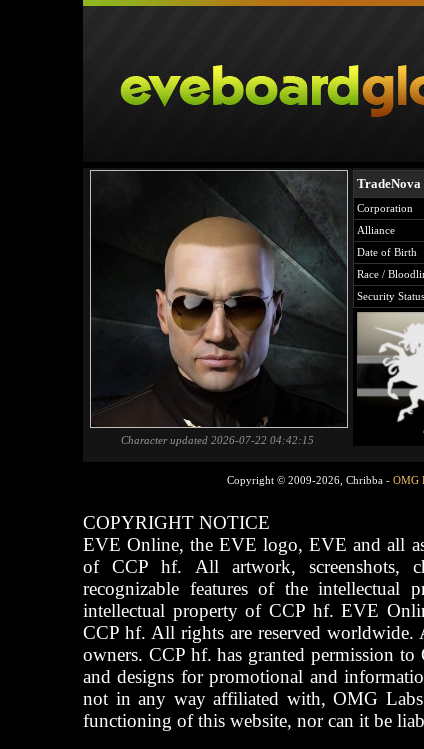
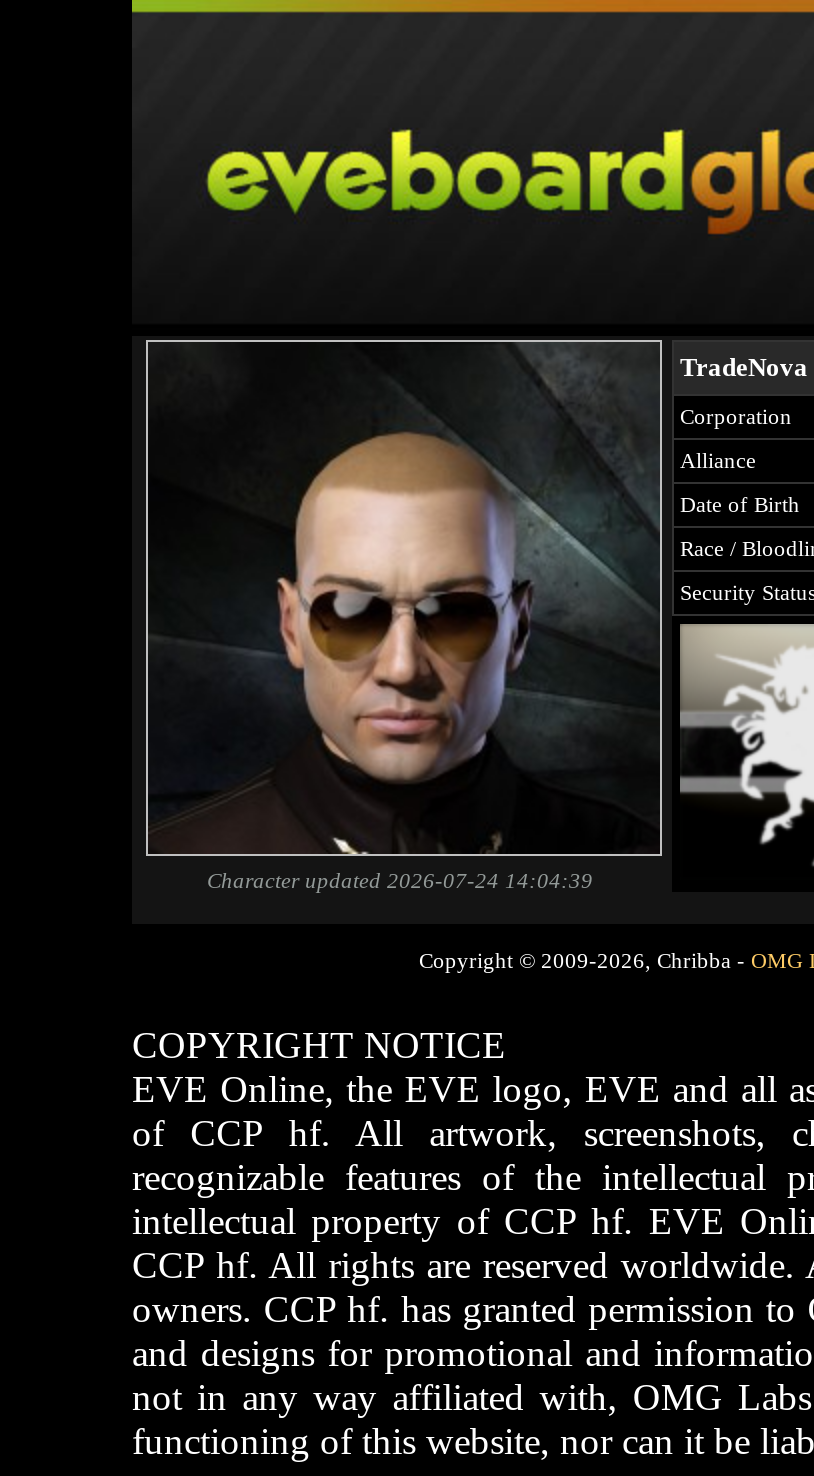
- Character updated 2026-07-22 04:42:15
+ Character updated 2026-07-24 14:04:39
